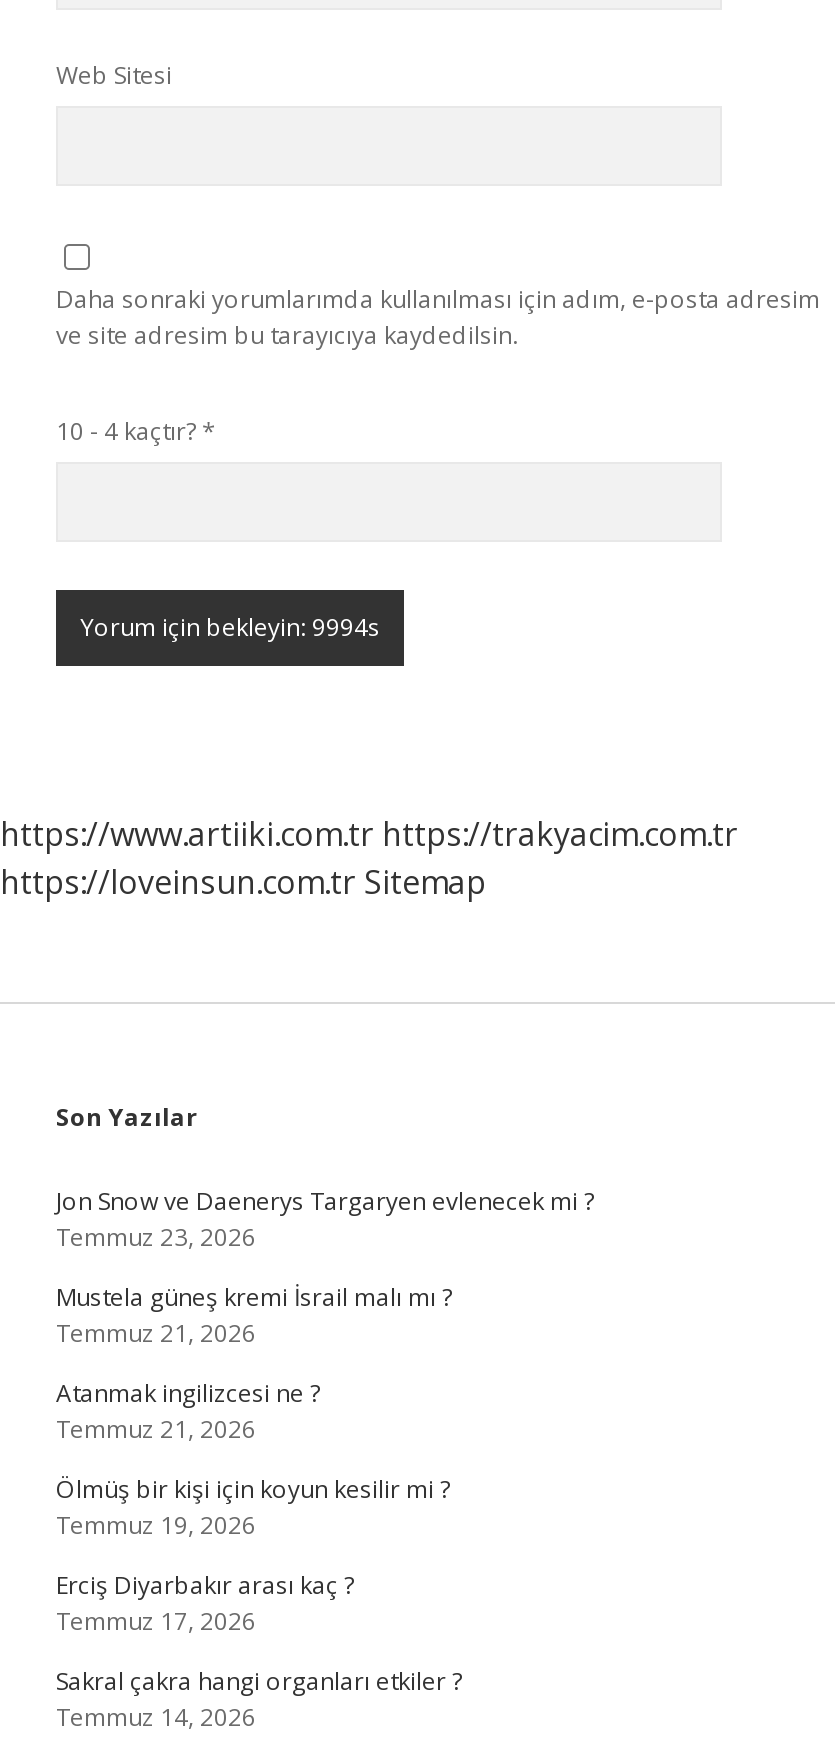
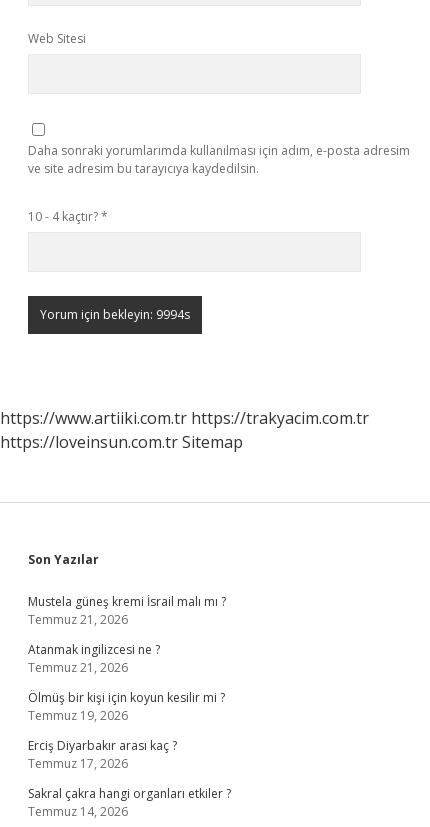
- Jon Snow ve Daenerys Targaryen evlenecek mi ?
- Temmuz 23, 2026
